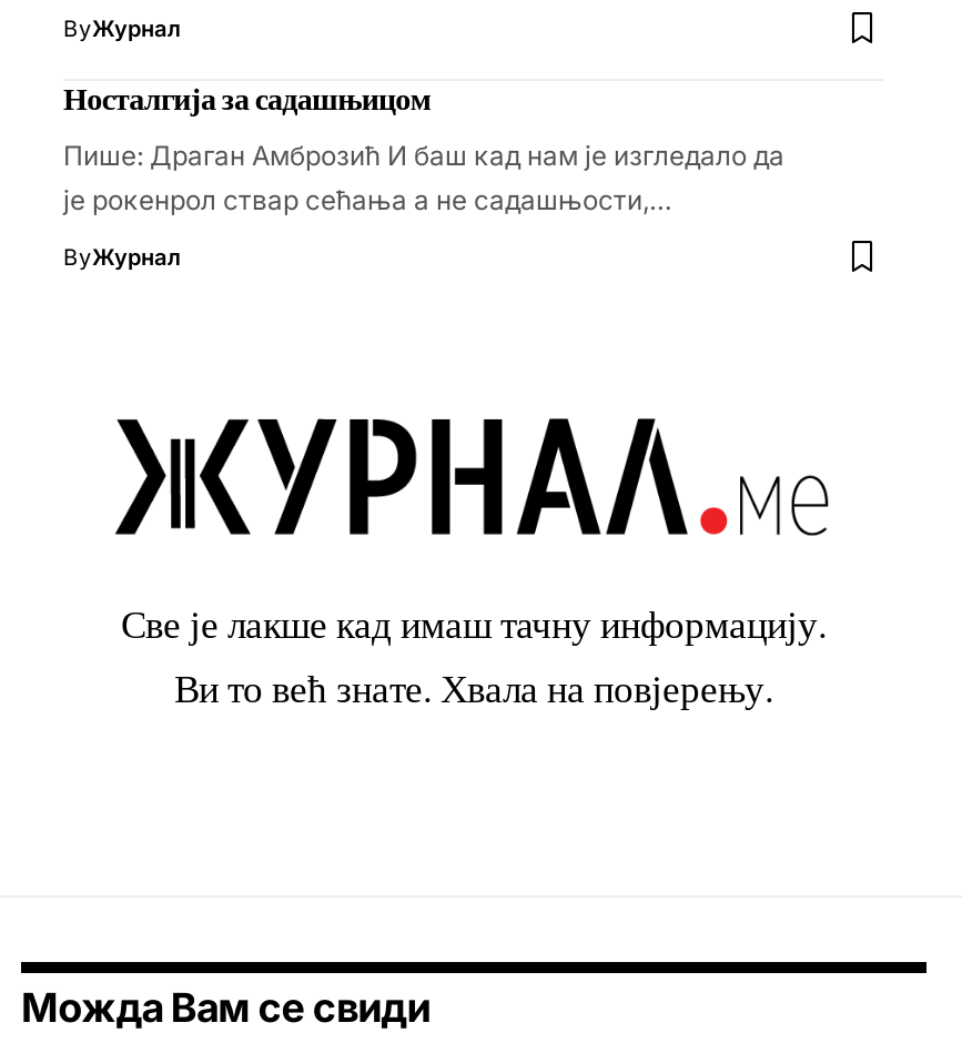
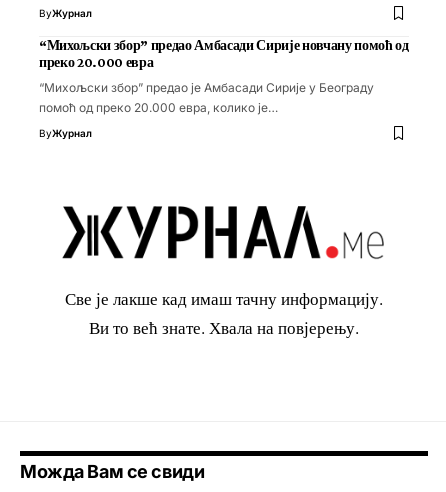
- Носталгија за садашњицом
+ “Михољски збор” предао Амбасади Сирије новчану помоћ од
+ преко 20.000 евра

- Пише: Драган Амброзић И баш кад нам је изгледало да
- је рокенрол ствар сећања а не садашњости,…
+ “Михољски збор” предао је Амбасади Сирије у Београду
+ помоћ од преко 20.000 евра, колико је…
